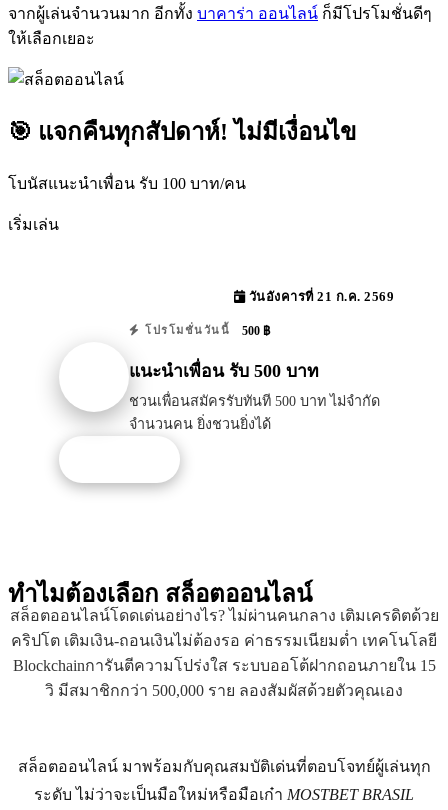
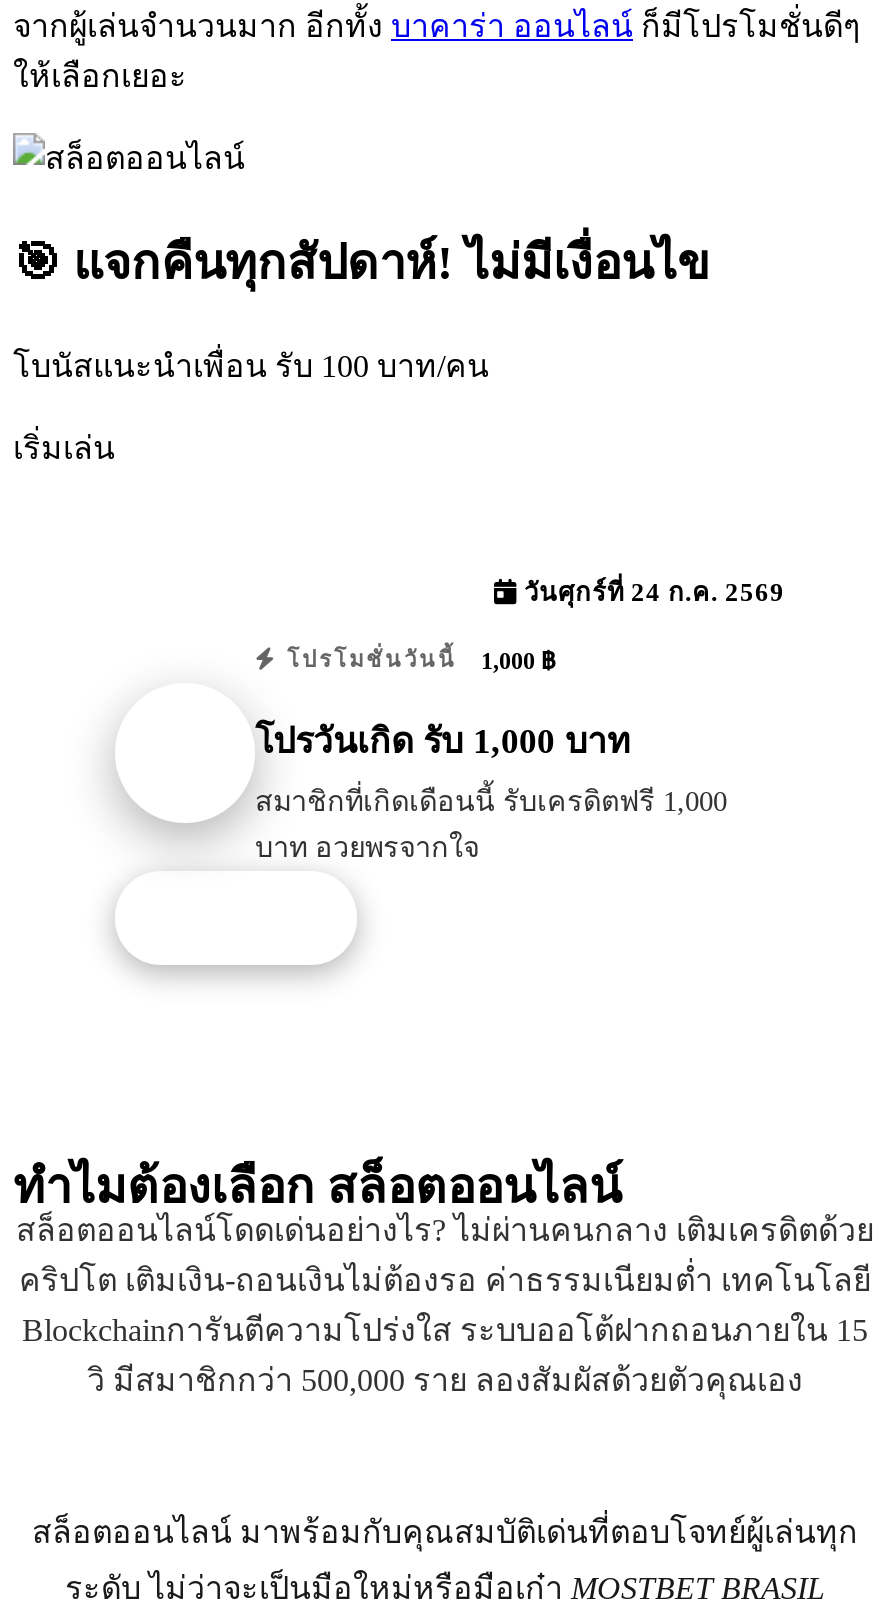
- วันอังคารที่ 21 ก.ค. 2569
+ วันศุกร์ที่ 24 ก.ค. 2569

- โปรโมชั่นวันนี้ 500 ฿
+ โปรโมชั่นวันนี้ 1,000 ฿

- แนะนำเพื่อน รับ 500 บาท
+ โปรวันเกิด รับ 1,000 บาท

- ชวนเพื่อนสมัครรับทันที 500 บาท ไม่จำกัด
- จำนวนคน ยิ่งชวนยิ่งได้
+ สมาชิกที่เกิดเดือนนี้ รับเครดิตฟรี 1,000
+ บาท อวยพรจากใจ
